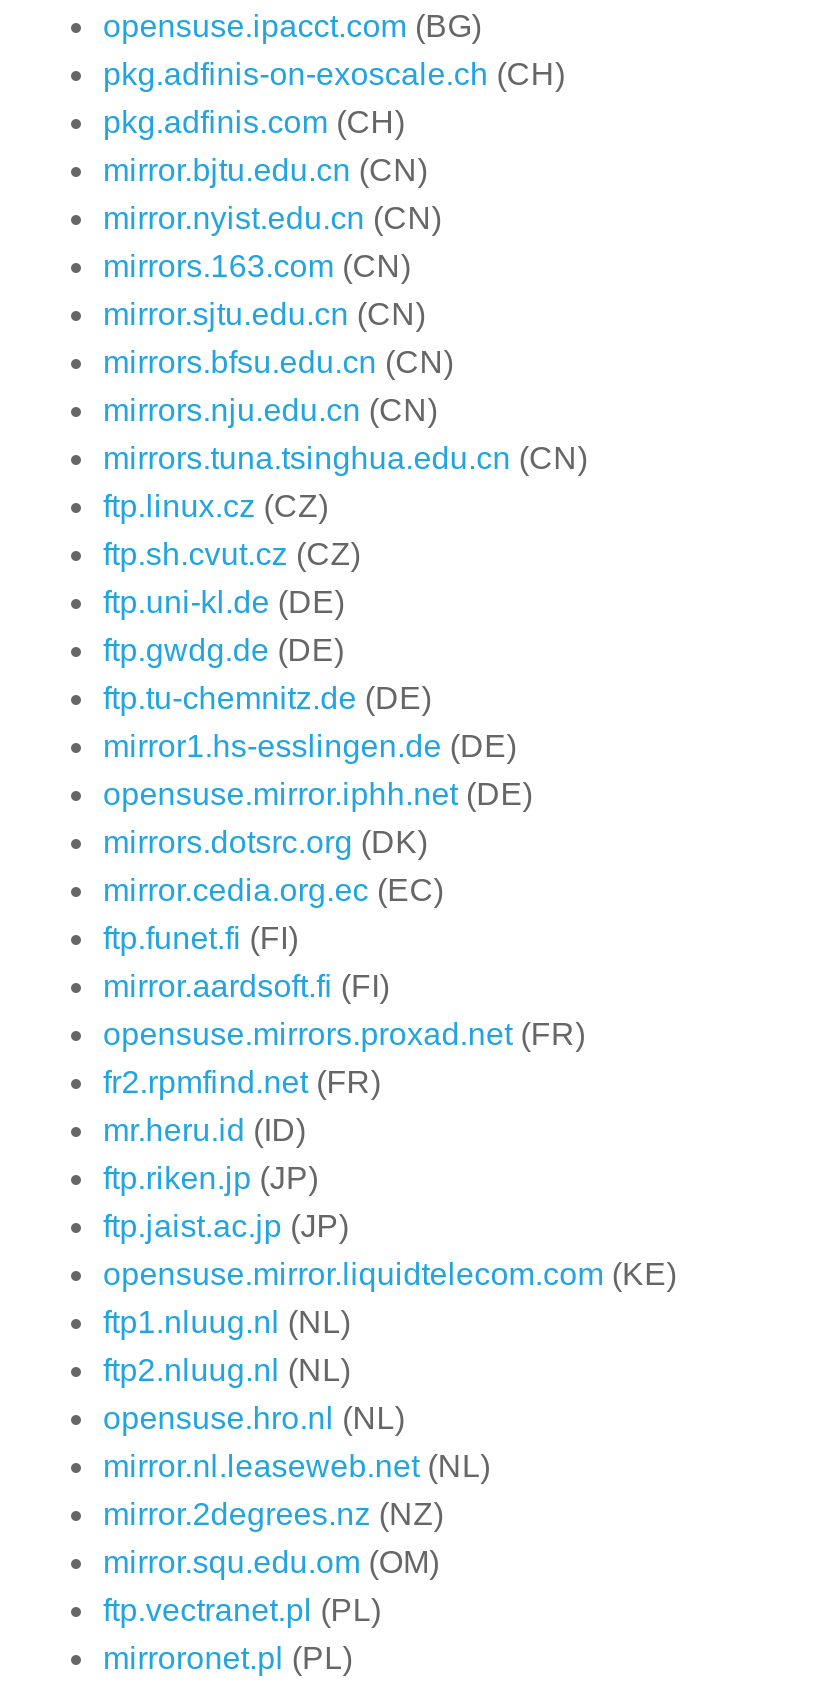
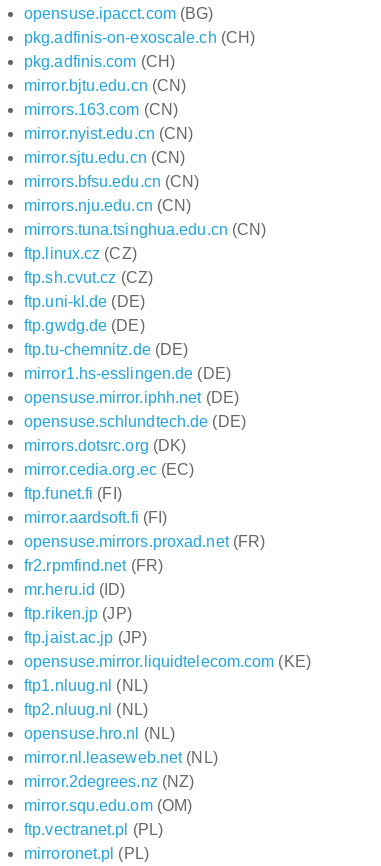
moved down: mirror.nyist.edu.cn (CN)

moved up: mirrors.163.com (CN)

+ opensuse.schlundtech.de (DE)
